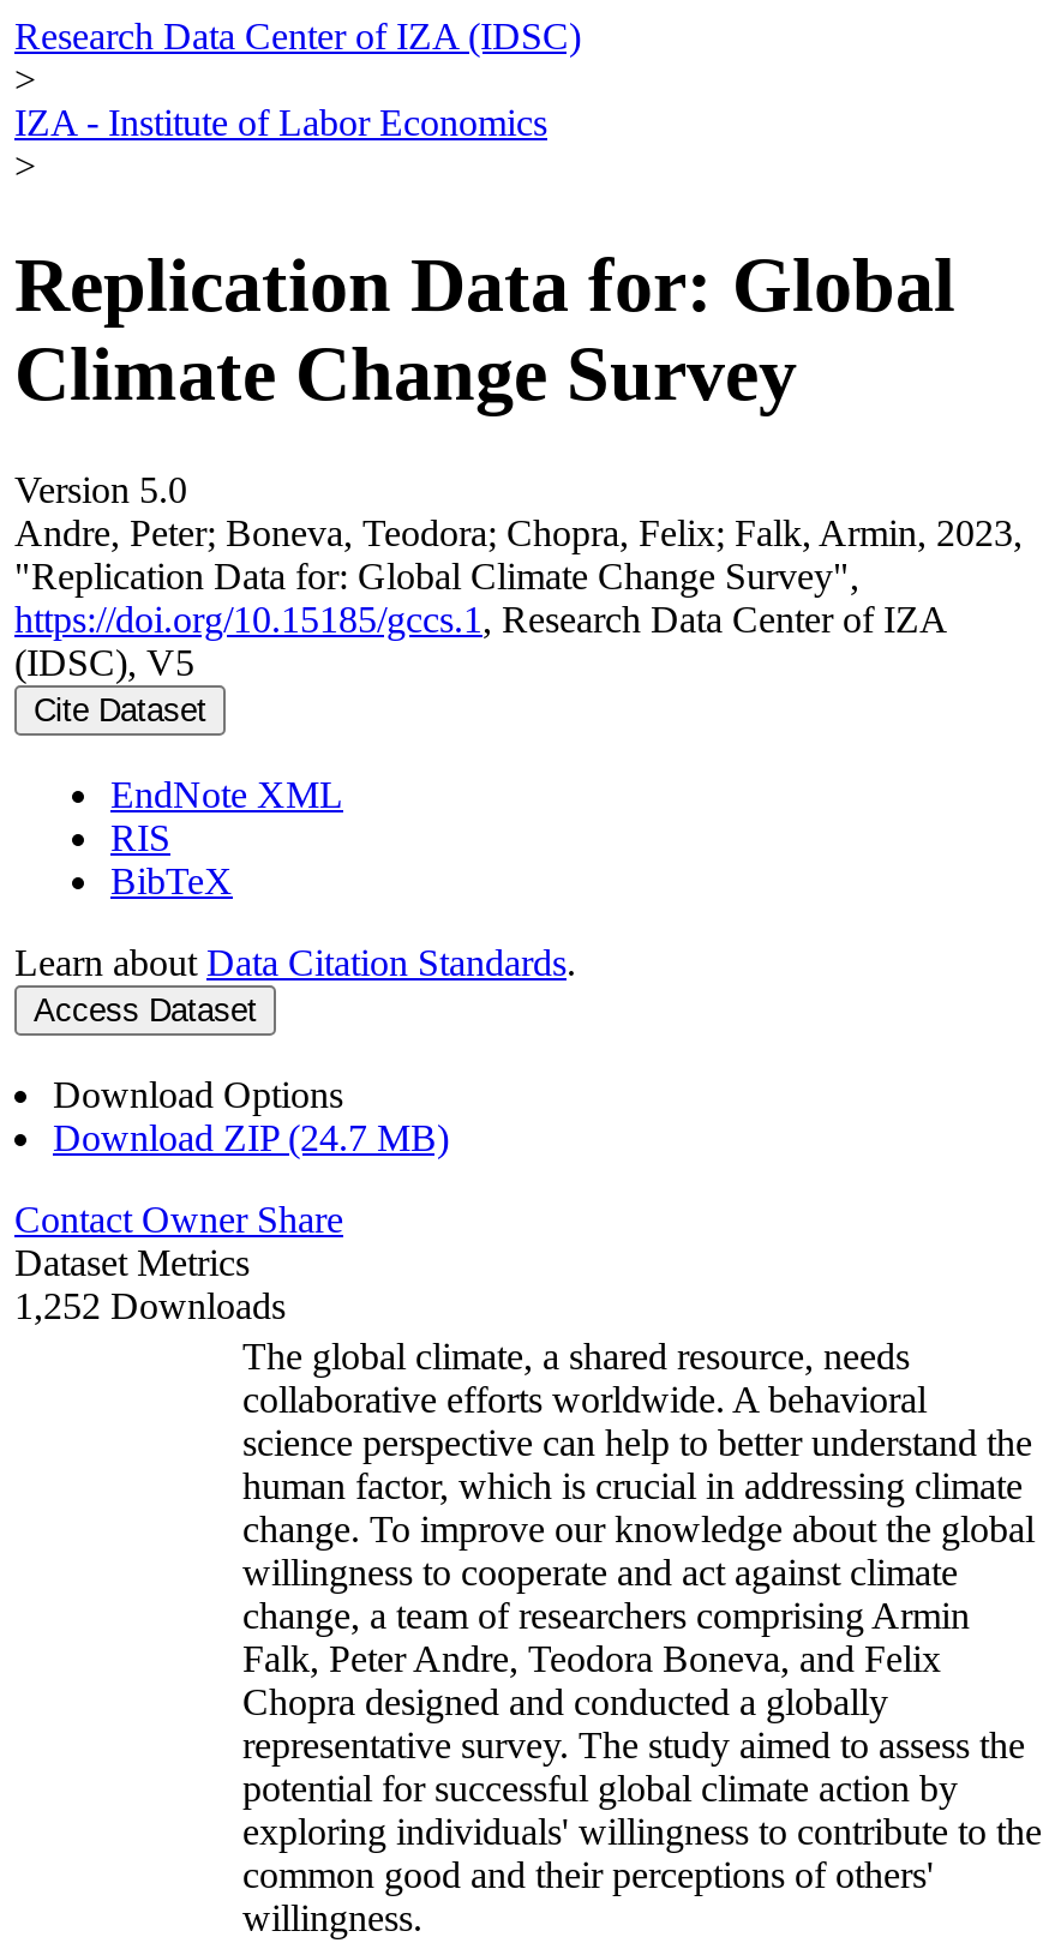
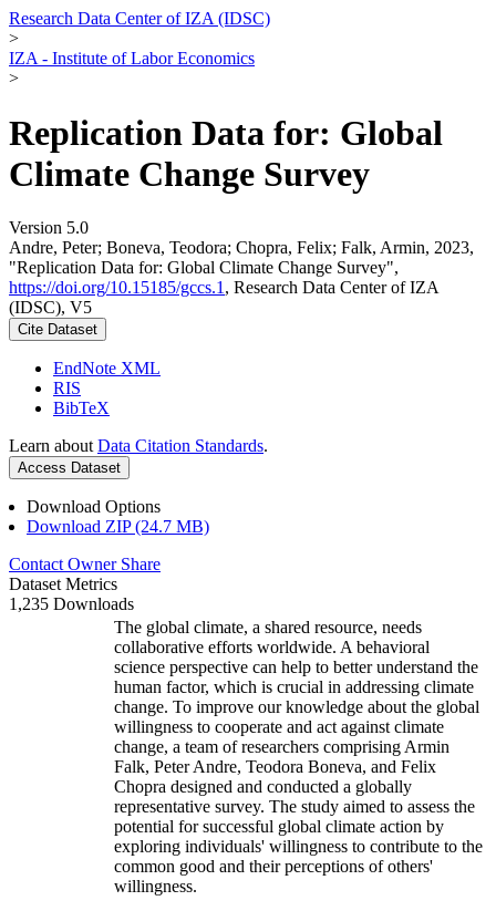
- 1,252 Downloads
+ 1,235 Downloads
